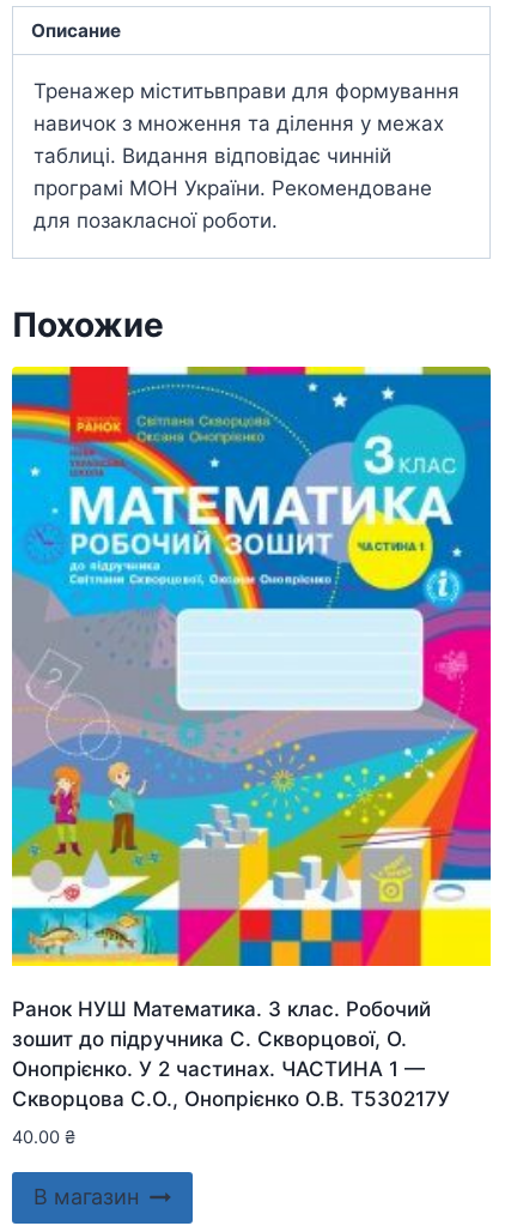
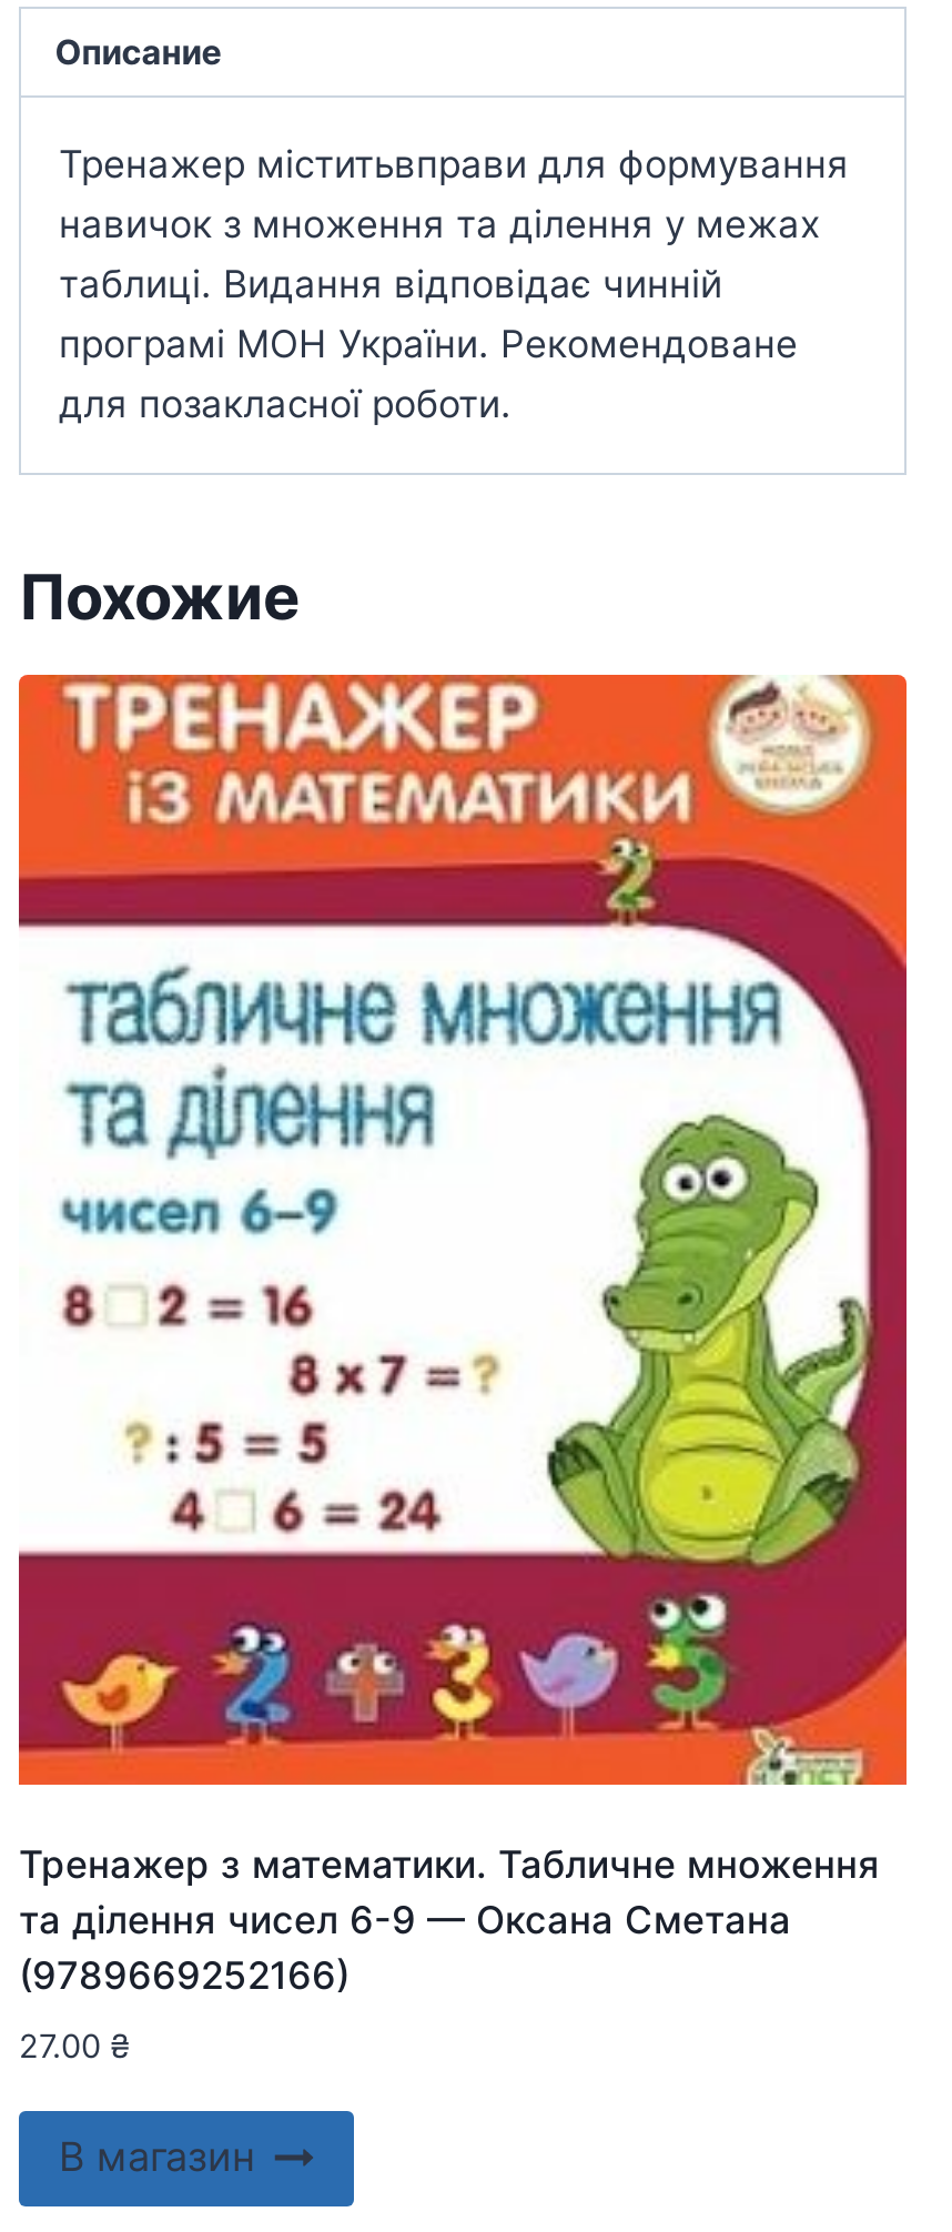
- [image]
- Ранок НУШ Математика. 3 клас. Робочий
- зошит до підручника С. Скворцової, О.
- Онопрієнко. У 2 частинах. ЧАСТИНА 1 —
- Скворцова С.О., Онопрієнко О.В. Т530217У
+ [image]
+ Тренажер з математики. Табличне множення
+ та ділення чисел 6-9 — Оксана Сметана
+ (9789669252166)

- 40.00 ₴
+ 27.00 ₴
